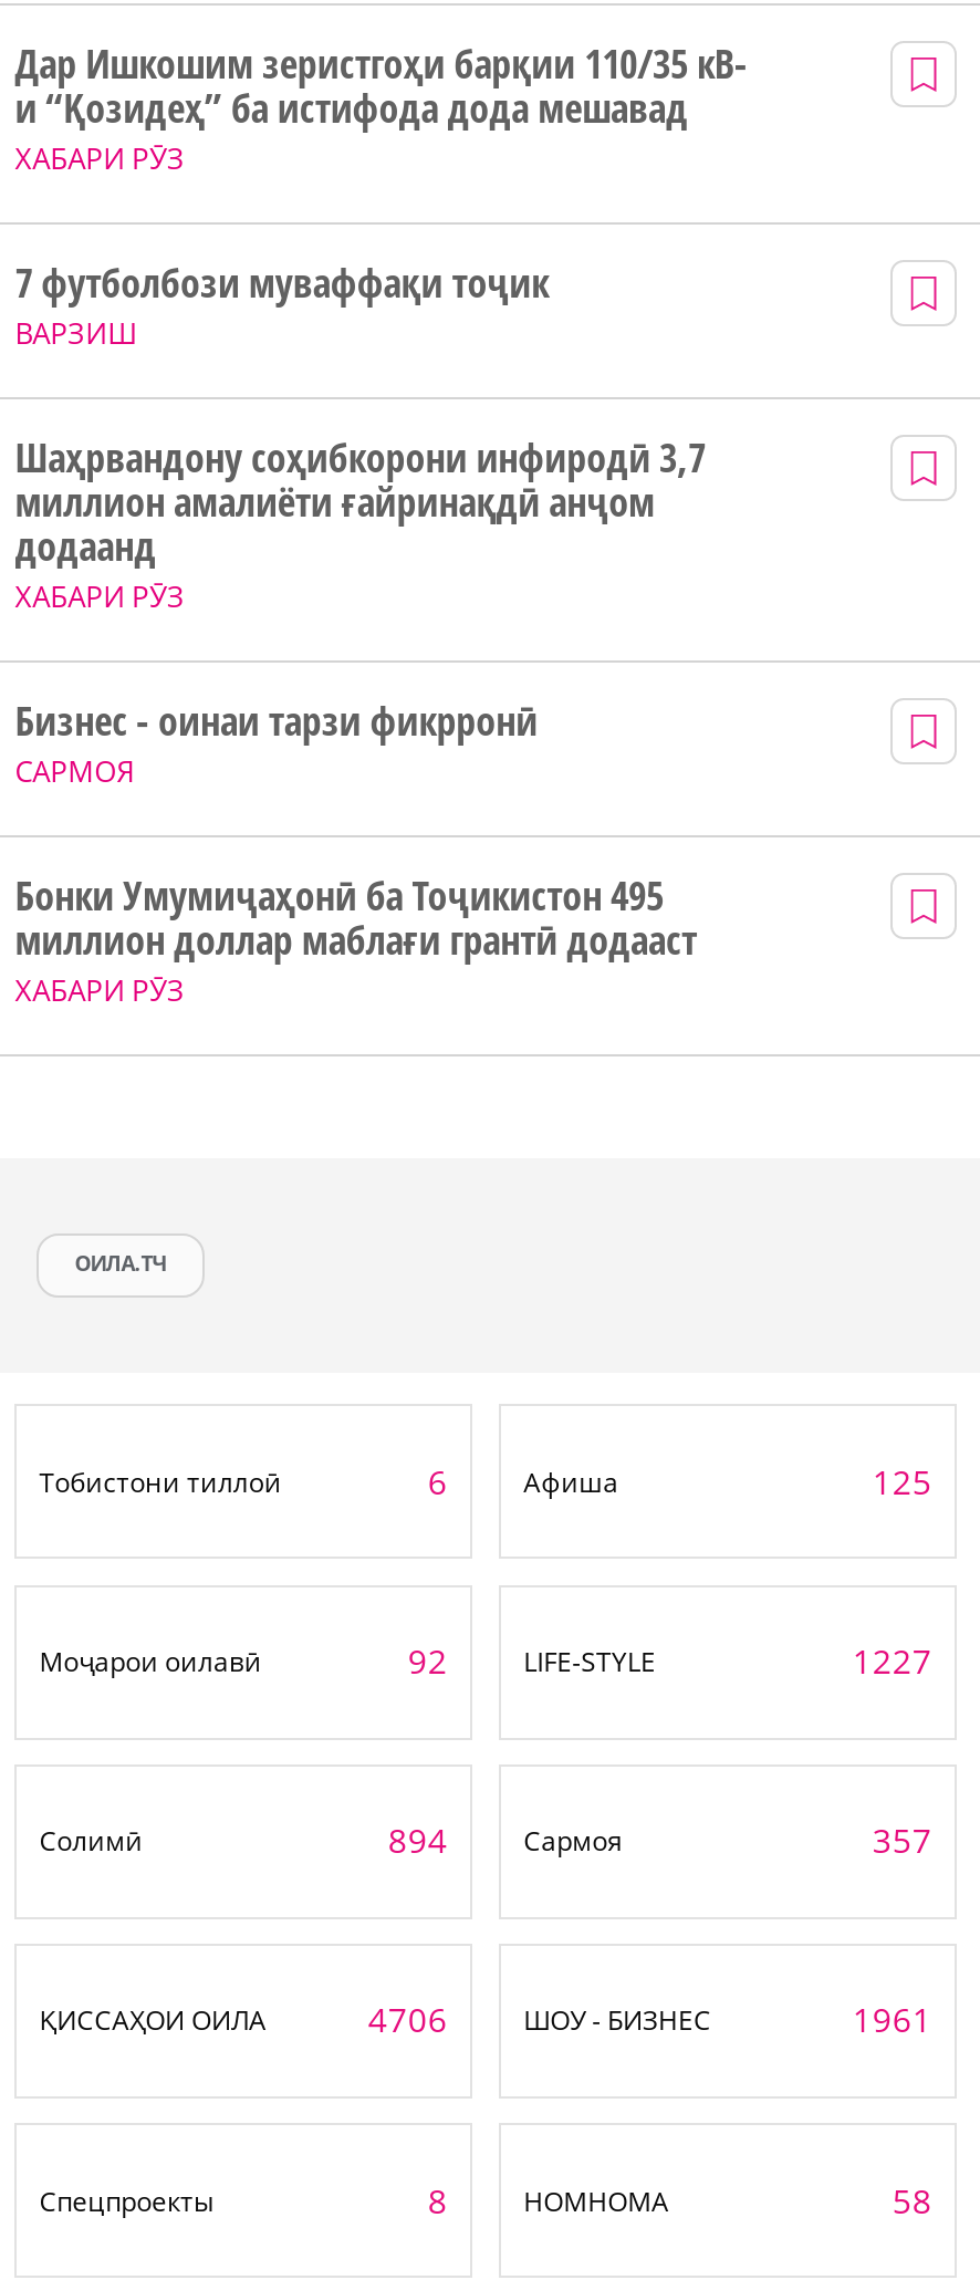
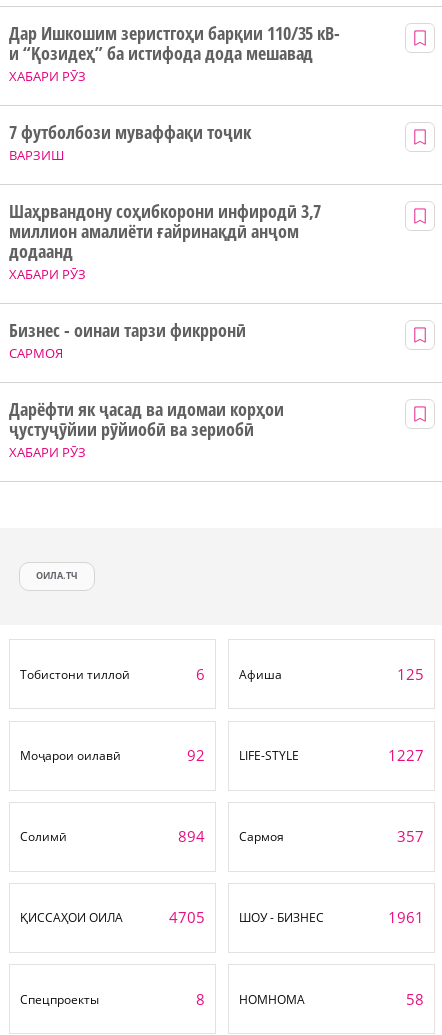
- Бонки Умумиҷаҳонӣ ба Тоҷикистон 495
- миллион доллар маблағи грантӣ додааст
+ Дарёфти як ҷасад ва идомаи корҳои
+ ҷустуҷӯйии рӯйиобӣ ва зериобӣ

- 4706
+ 4705
